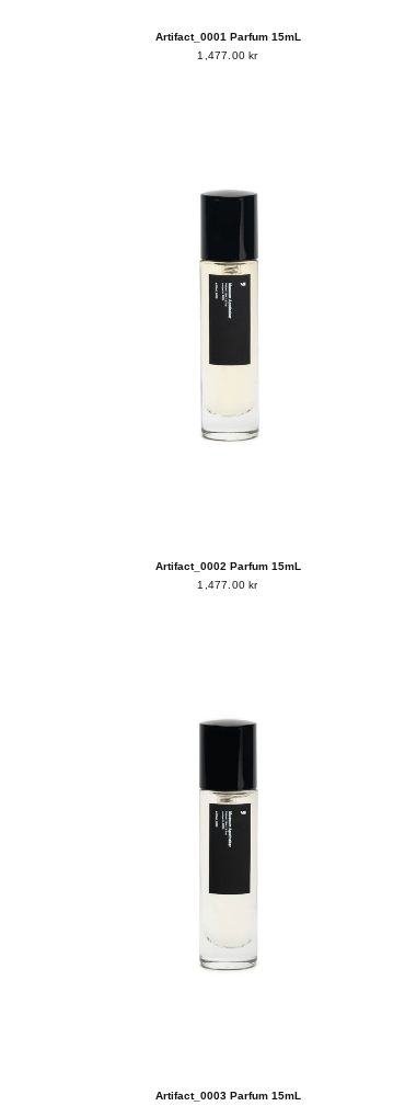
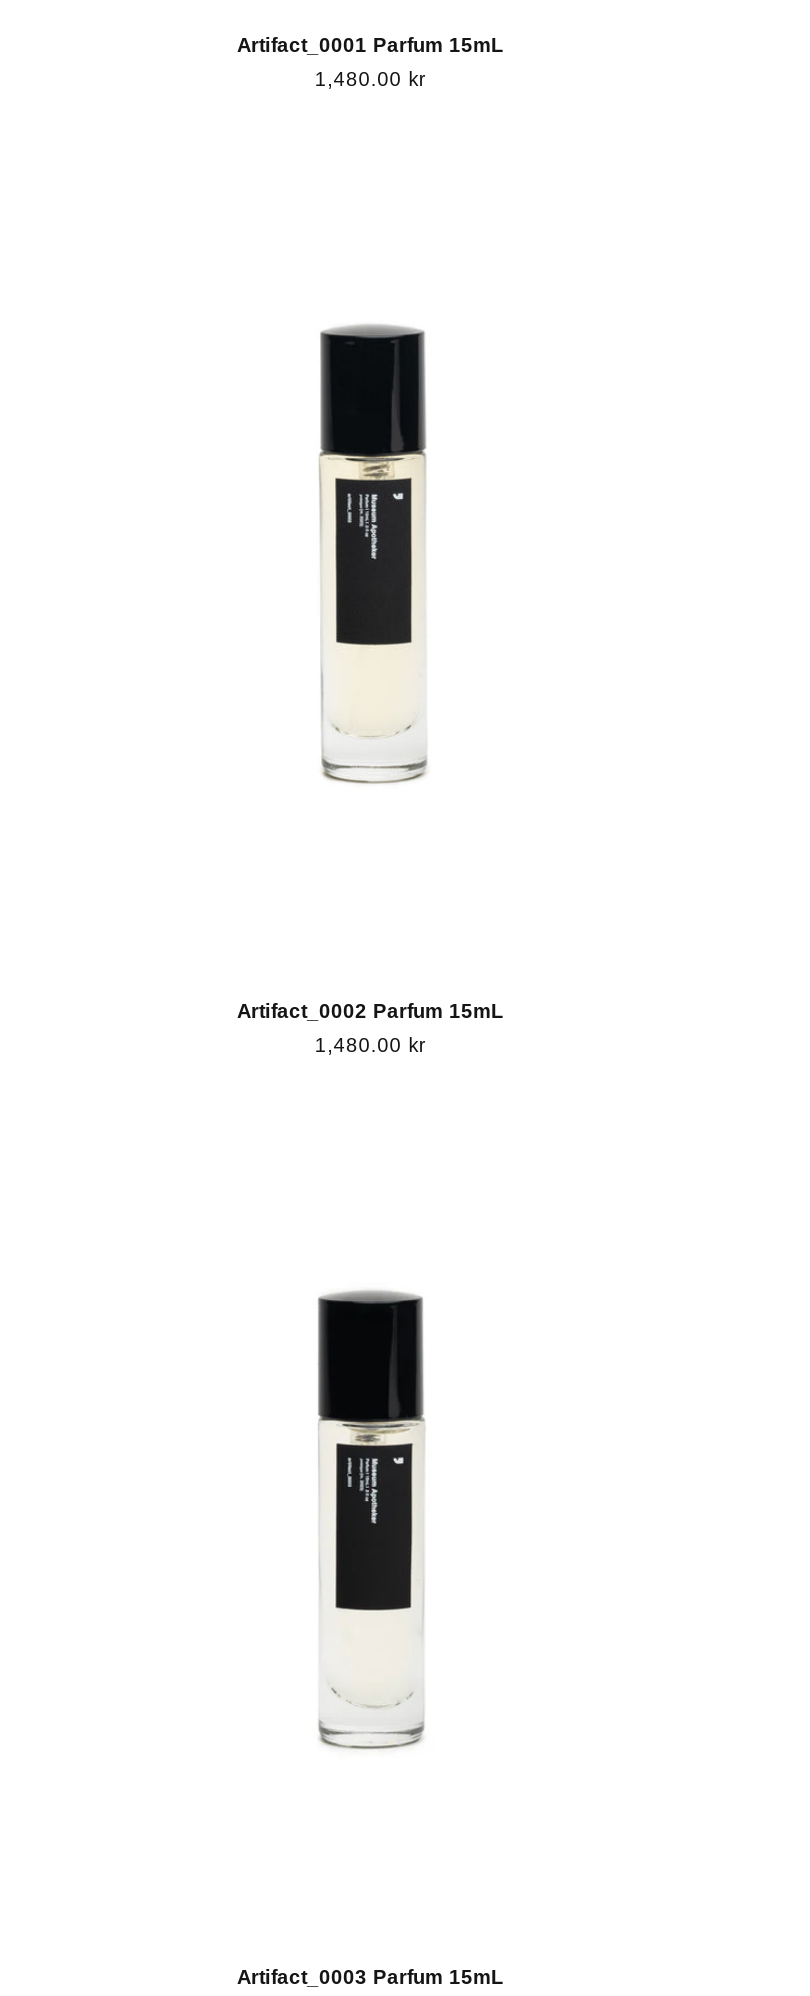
- 1,477.00 kr
+ 1,480.00 kr

- 1,477.00 kr
+ 1,480.00 kr
